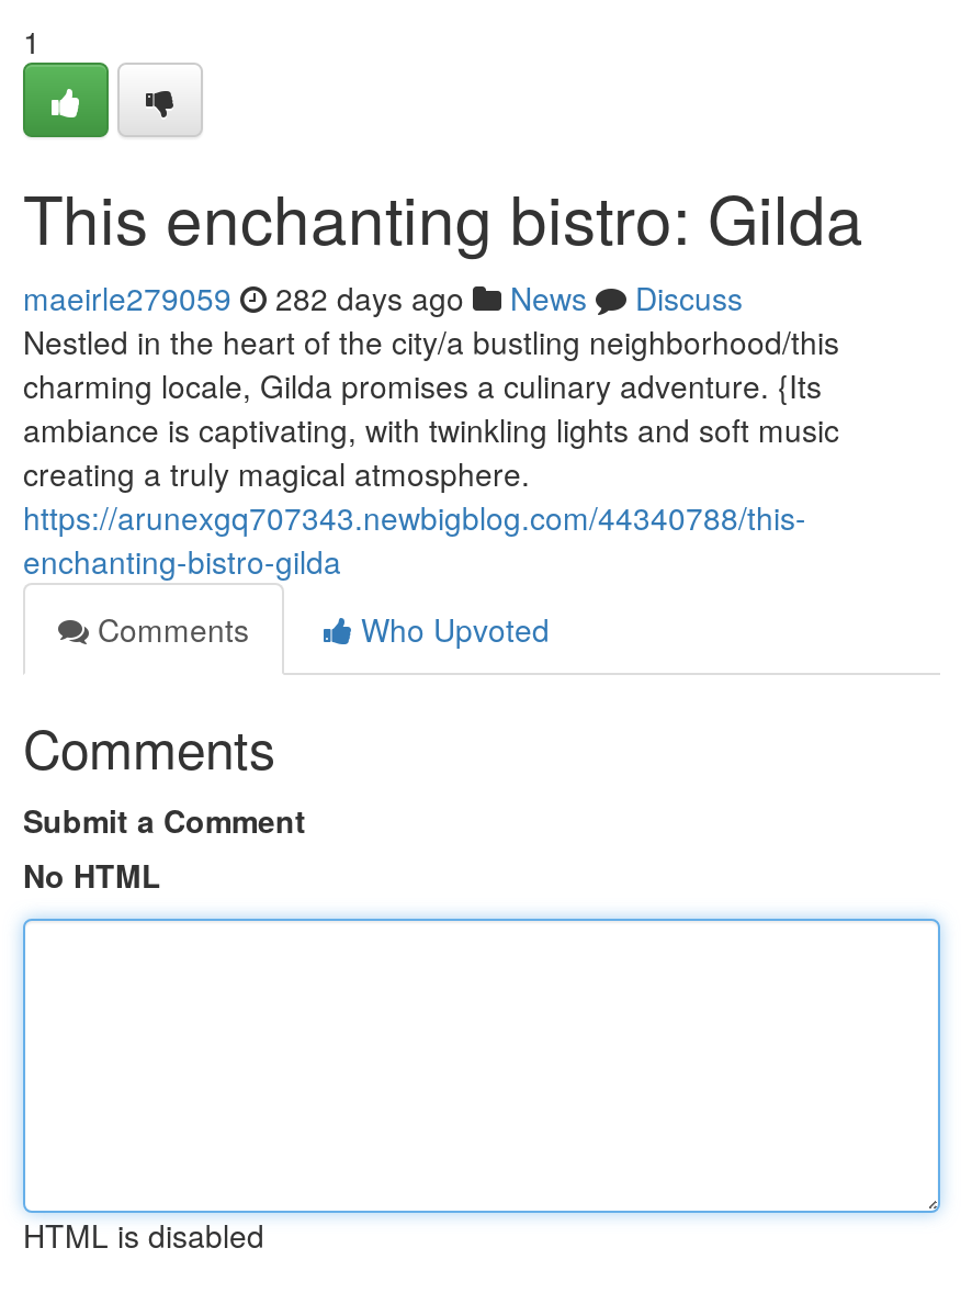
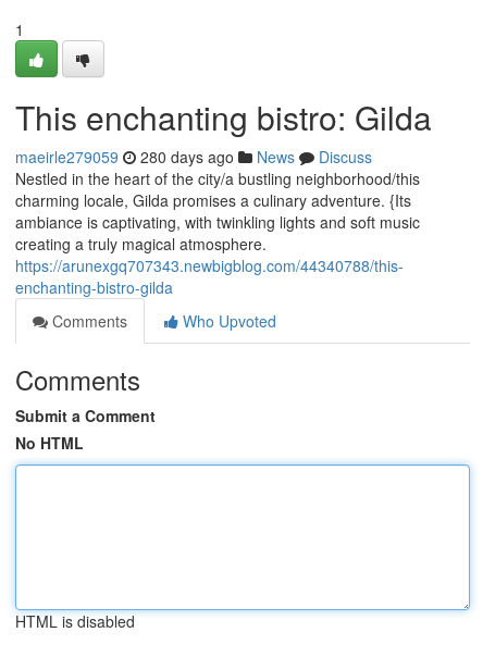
- maeirle279059 282 days ago News Discuss
+ maeirle279059 280 days ago News Discuss
